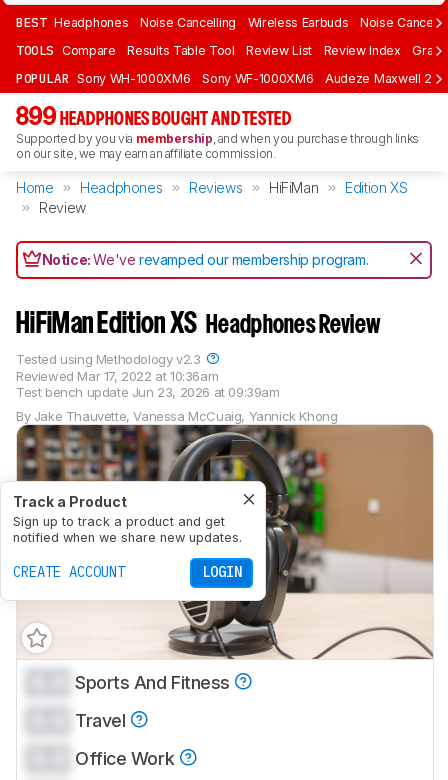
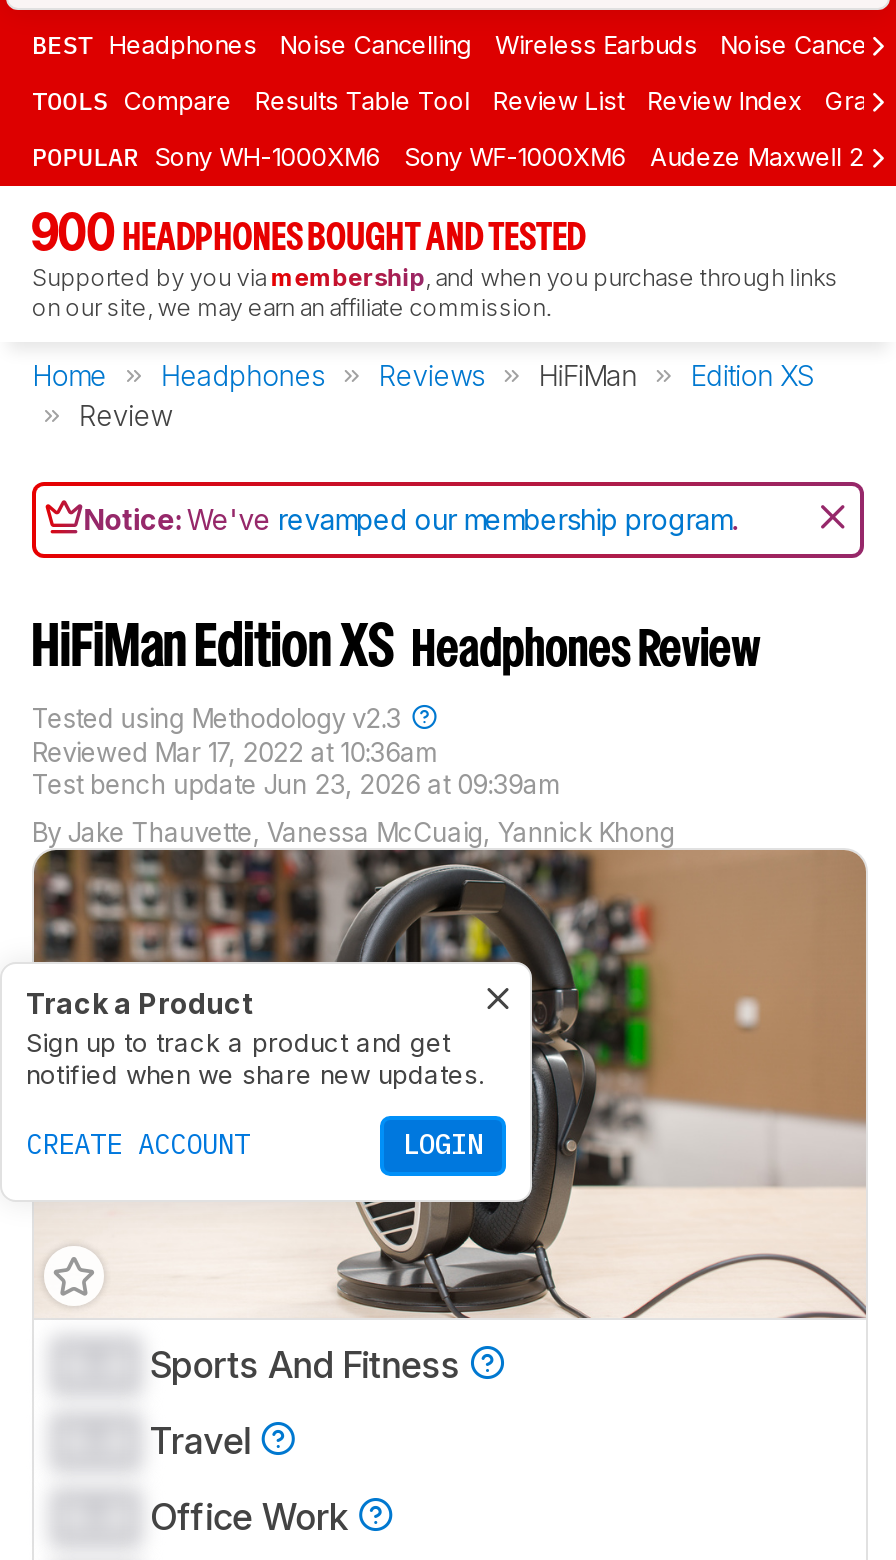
- 899 HEADPHONES BOUGHT AND TESTED
+ 900 HEADPHONES BOUGHT AND TESTED
